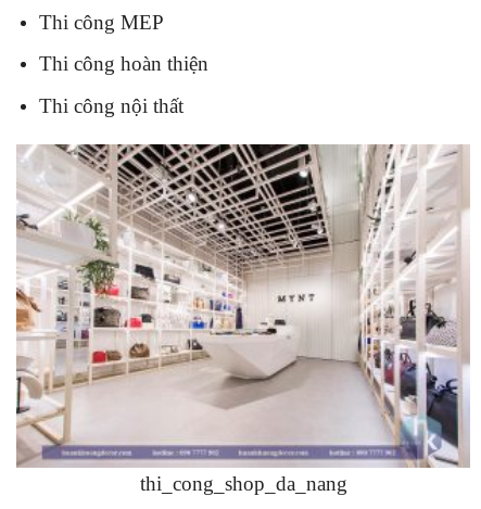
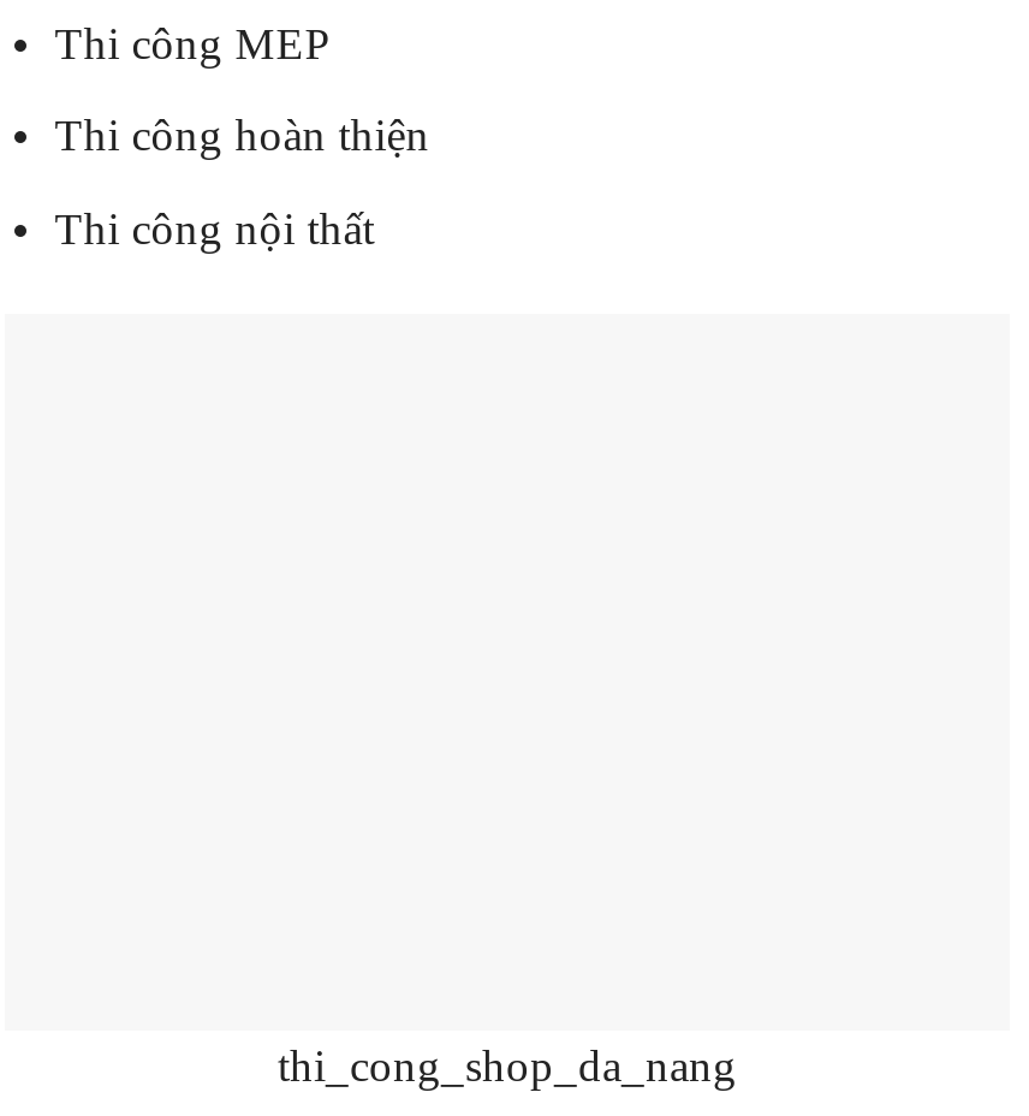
- [image]
